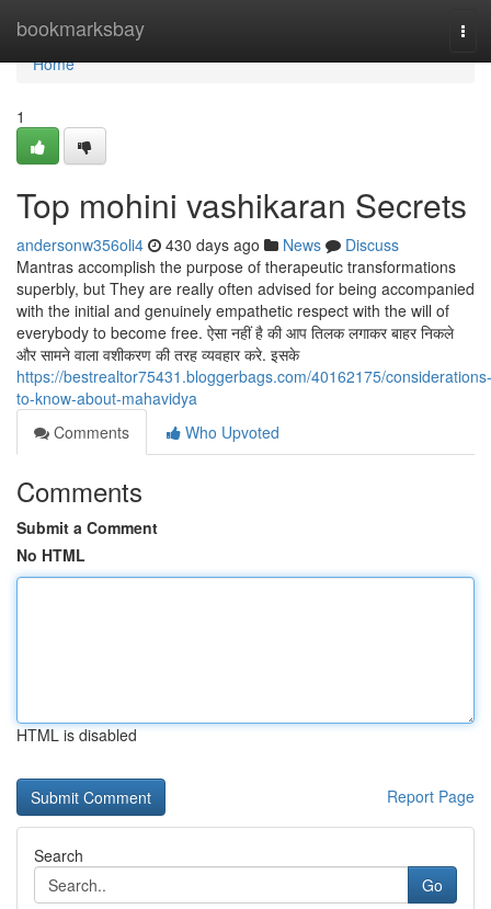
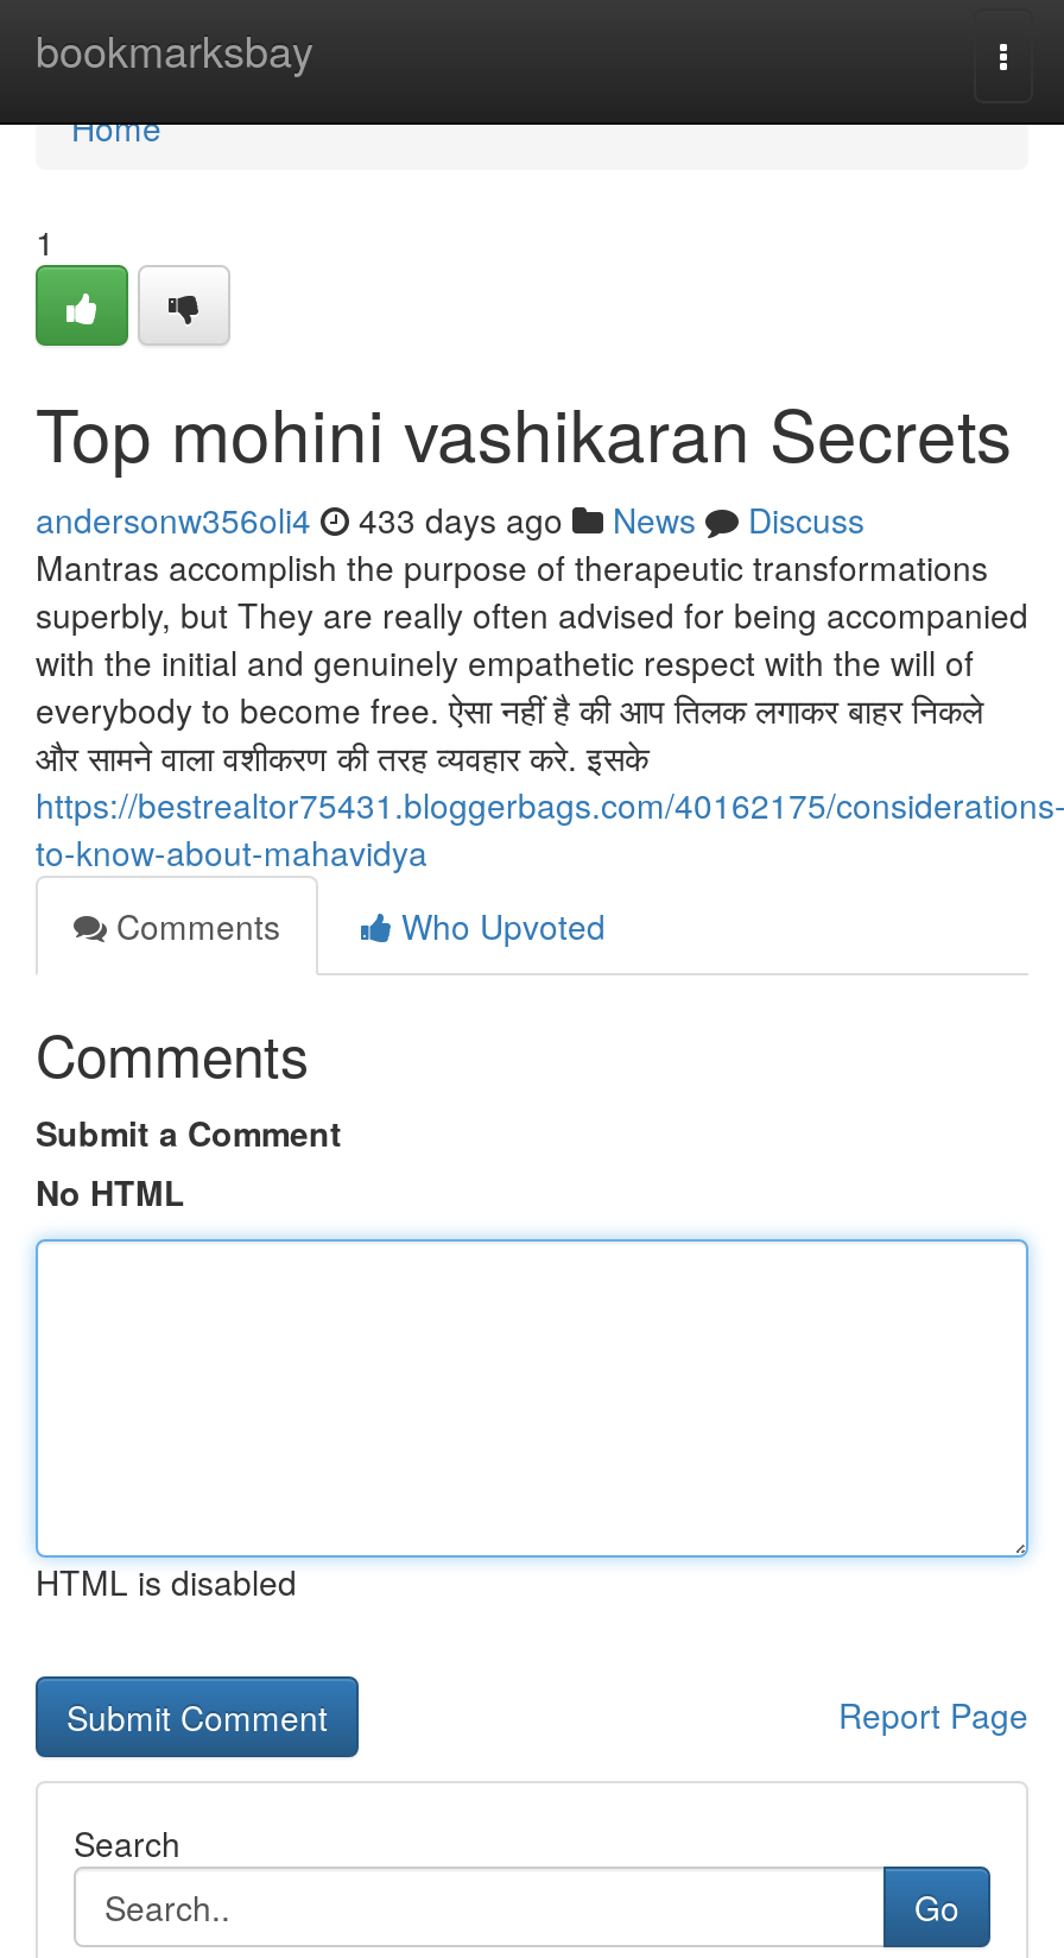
- andersonw356oli4 430 days ago News Discuss
+ andersonw356oli4 433 days ago News Discuss
